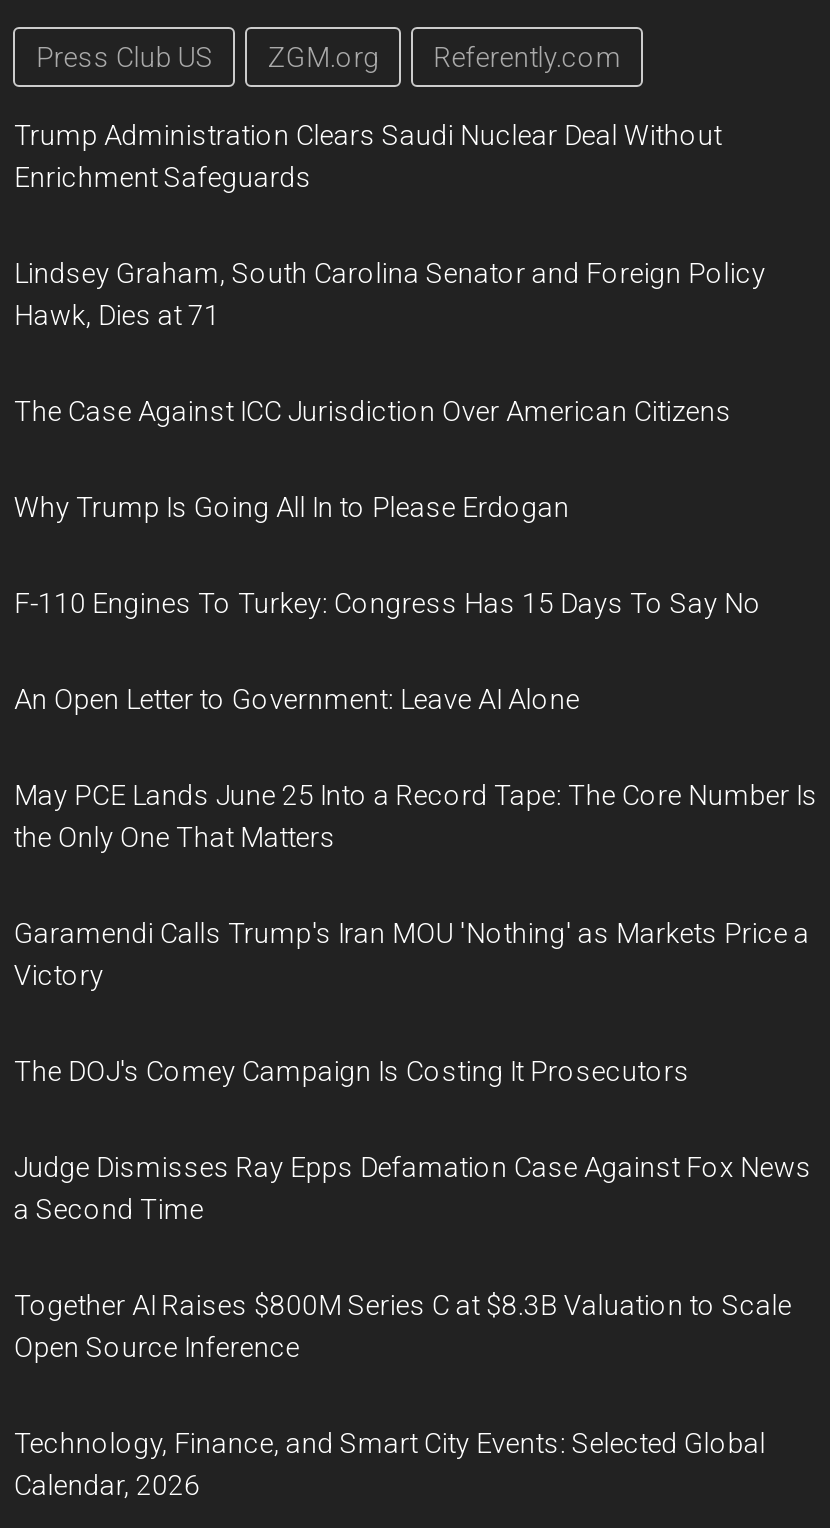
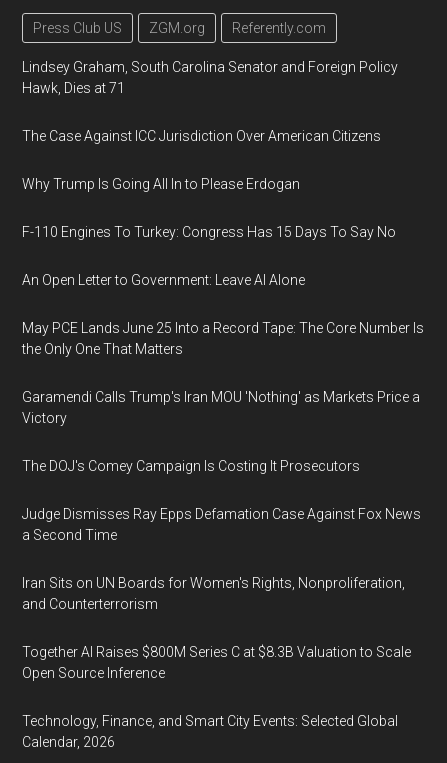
- Trump Administration Clears Saudi Nuclear Deal Without
- Enrichment Safeguards

moved up: Lindsey Graham, South Carolina Senator and Foreign Policy | Hawk, Dies at 71 | The Case Against ICC Jurisdiction Over American Citizens | ... | Judge Dismisses Ray Epps Defamation Case Against Fox News | a Second Time

+ Iran Sits on UN Boards for Women's Rights, Nonproliferation,
+ and Counterterrorism
